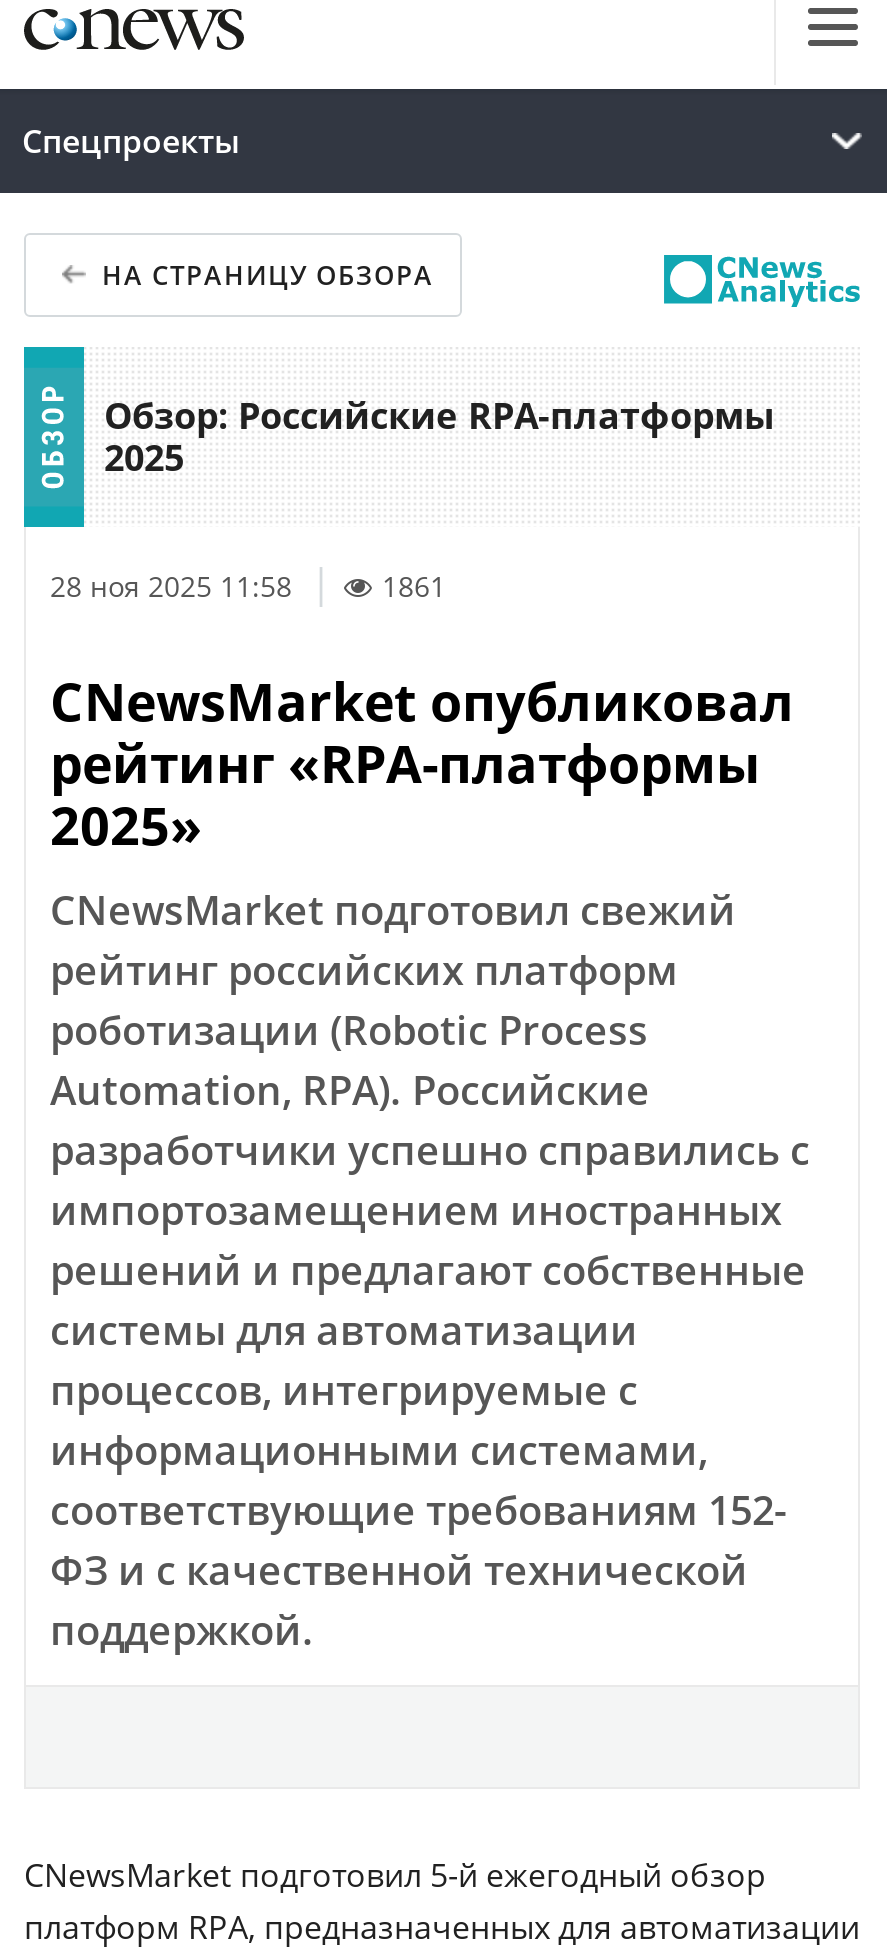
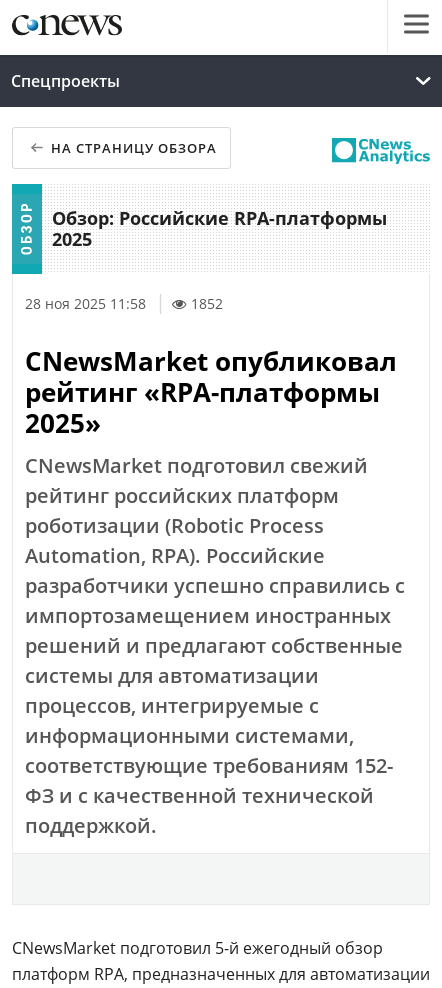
- 1861
+ 1852
